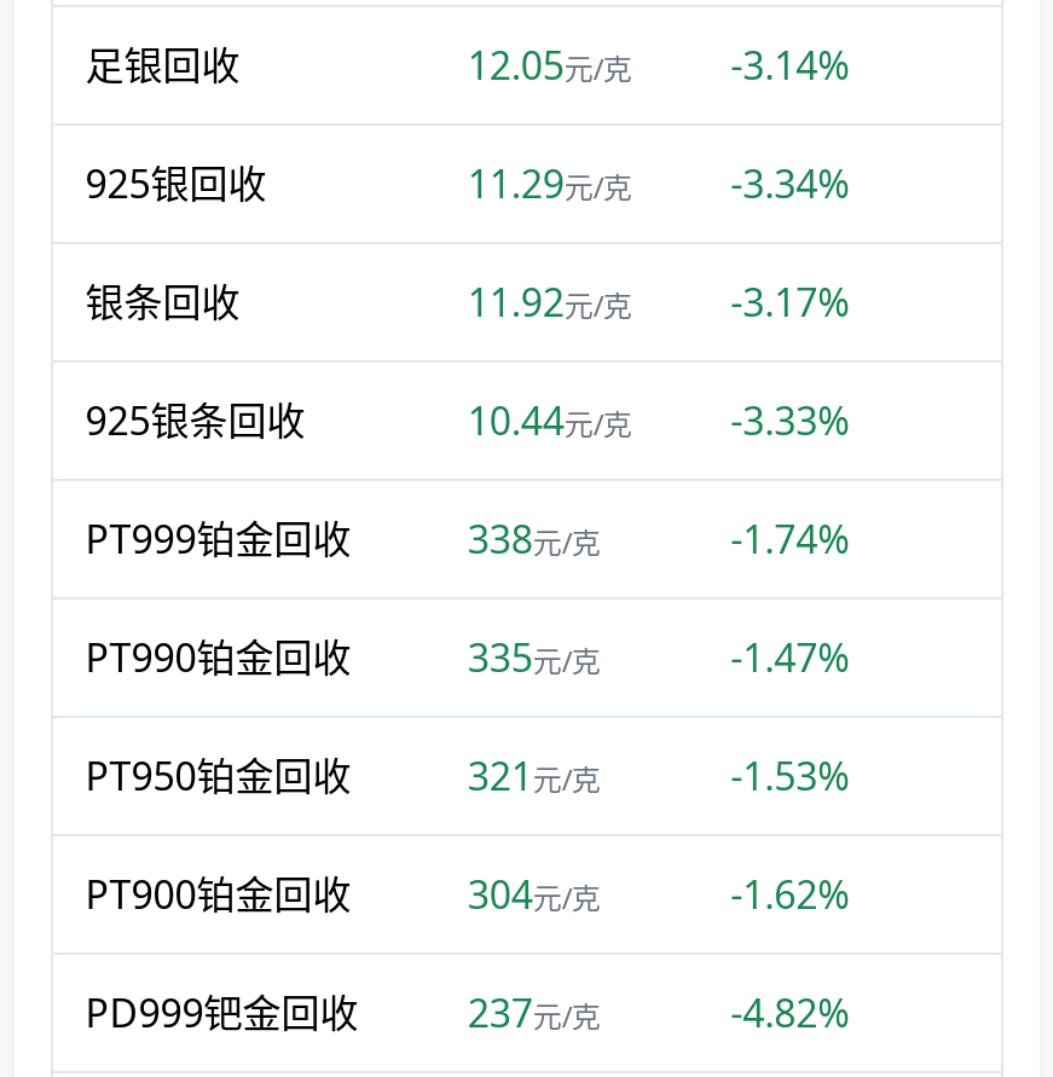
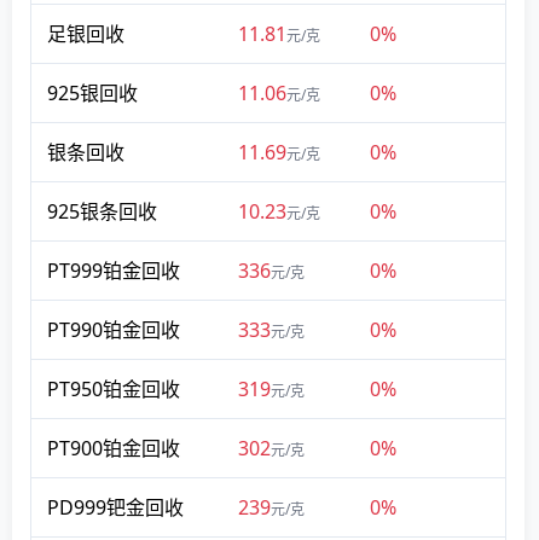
- 12.05元/克
+ 11.81元/克

- -3.14%
+ 0%

- 11.29元/克
+ 11.06元/克

- -3.34%
+ 0%

- 11.92元/克
+ 11.69元/克

- -3.17%
+ 0%

- 10.44元/克
+ 10.23元/克

- -3.33%
+ 0%

- 338元/克
+ 336元/克

- -1.74%
+ 0%

- 335元/克
+ 333元/克

- -1.47%
+ 0%

- 321元/克
+ 319元/克

- -1.53%
+ 0%

- 304元/克
+ 302元/克

- -1.62%
+ 0%

- 237元/克
+ 239元/克

- -4.82%
+ 0%
